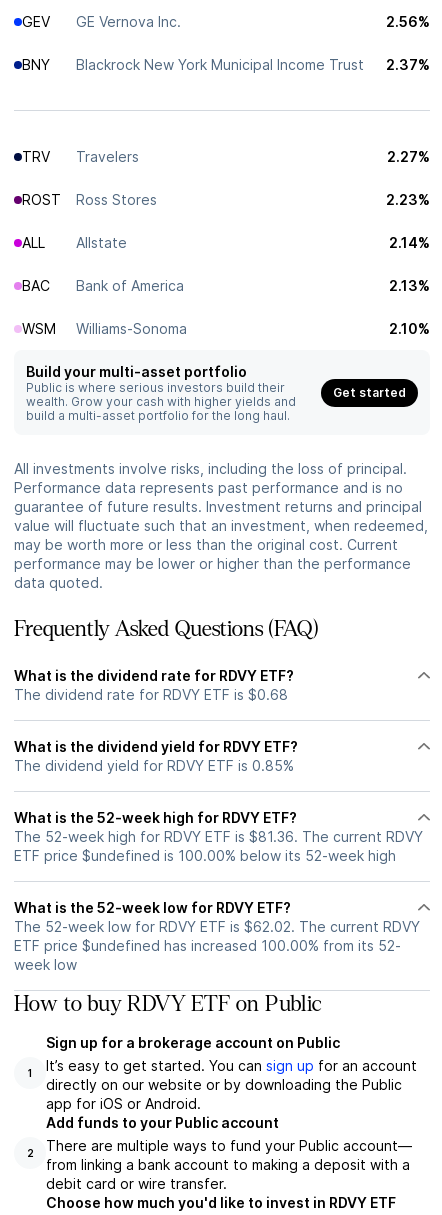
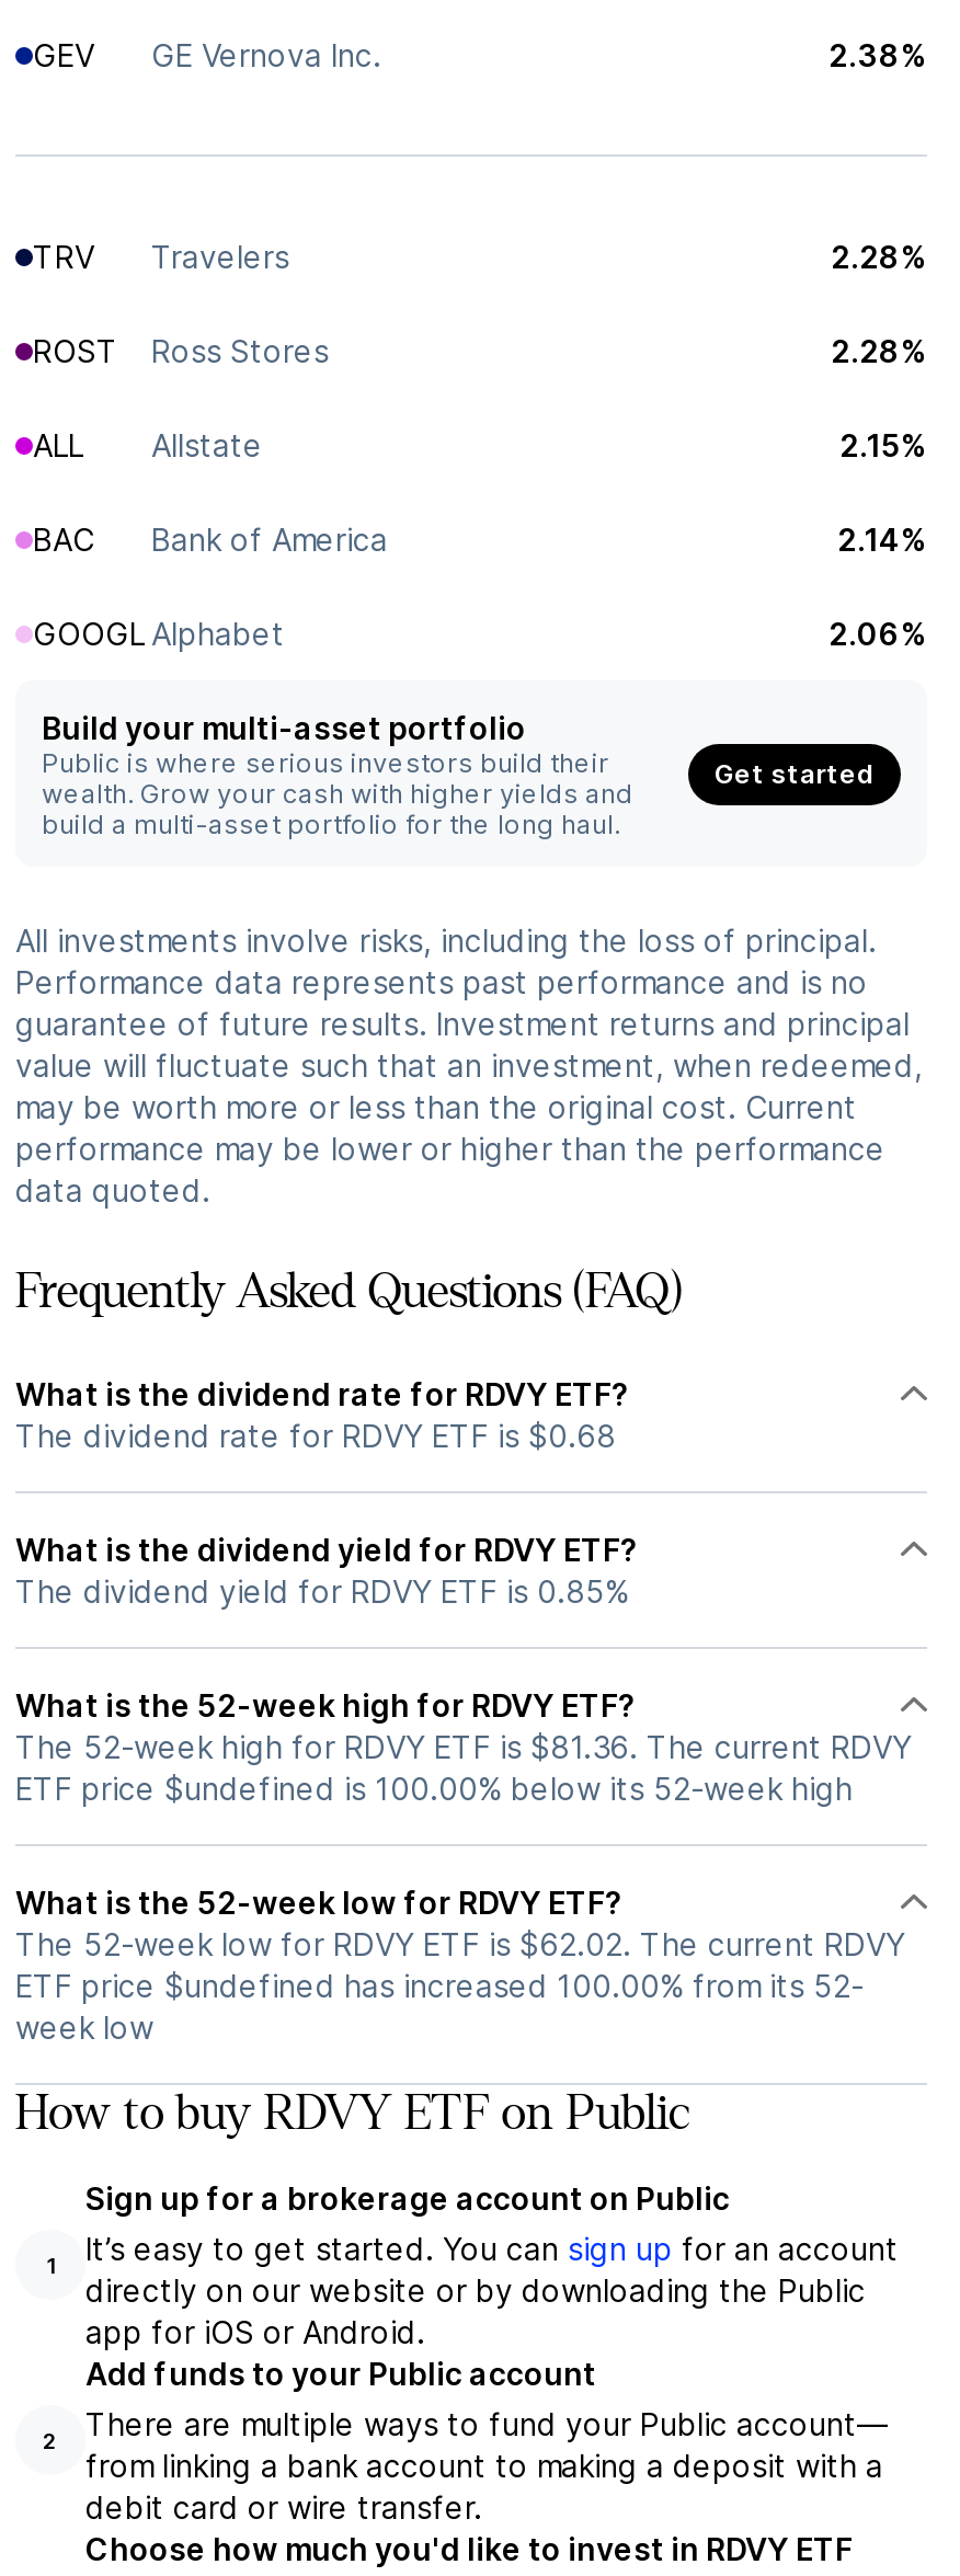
- 2.56%
- BNY
- Blackrock New York Municipal Income Trust
- 2.37%
+ 2.38%

- 2.27%
+ 2.28%

- 2.23%
+ 2.28%

- 2.14%
+ 2.15%

- 2.13%
+ 2.14%

- WSM
- Williams-Sonoma
- 2.10%
+ GOOGL Alphabet
+ 2.06%
